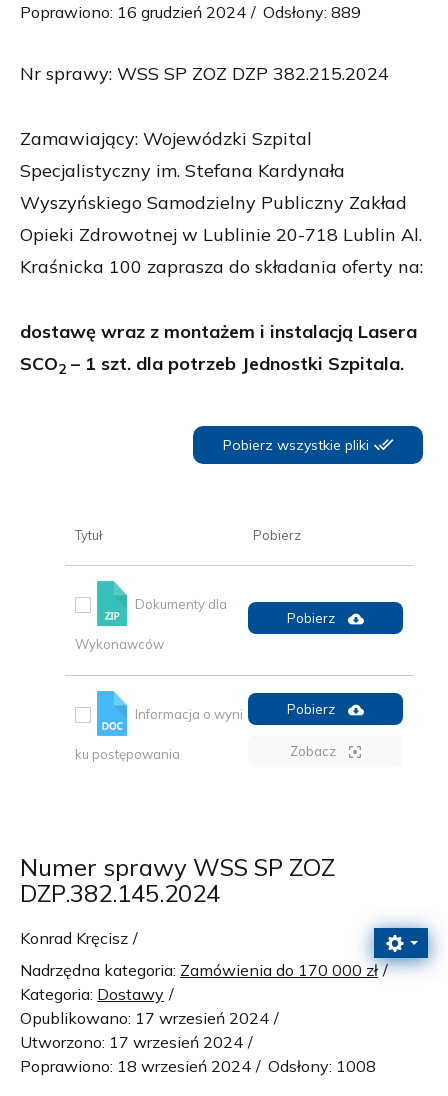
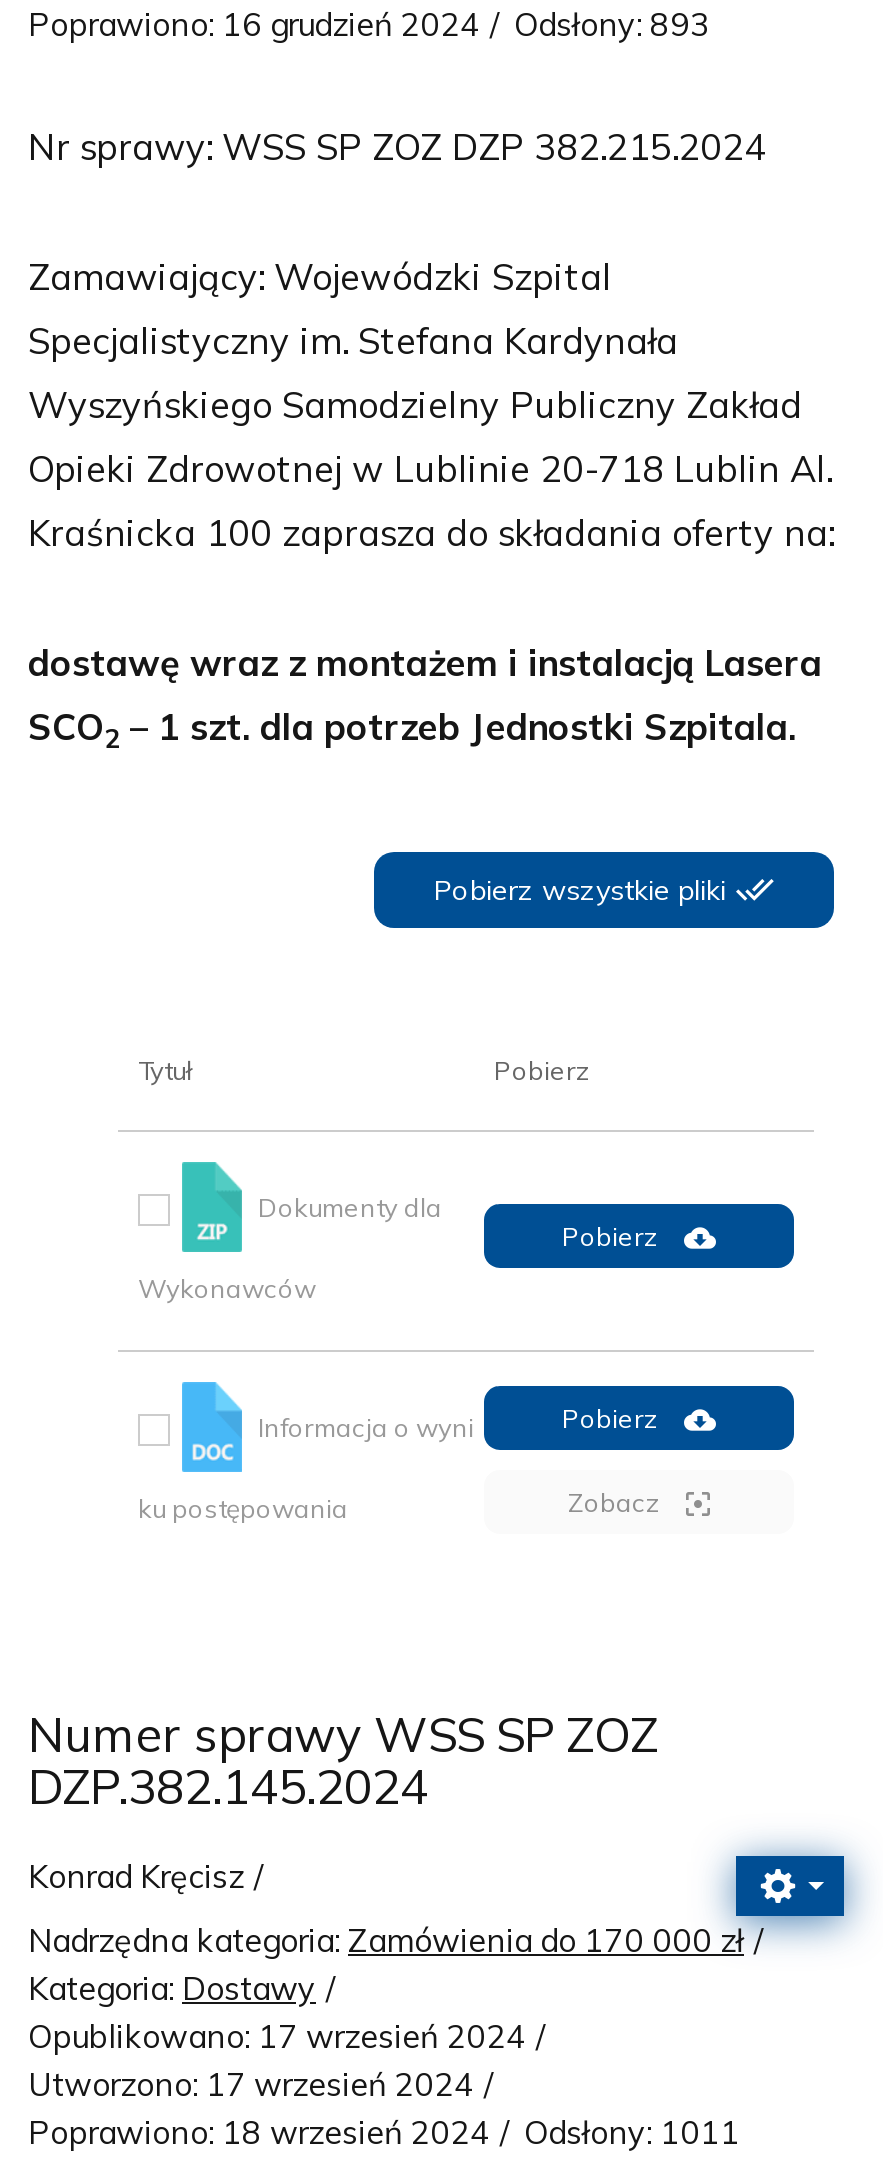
- Poprawiono: 16 grudzień 2024 Odsłony: 889
+ Poprawiono: 16 grudzień 2024 Odsłony: 893

- Poprawiono: 18 wrzesień 2024 Odsłony: 1008
+ Poprawiono: 18 wrzesień 2024 Odsłony: 1011
